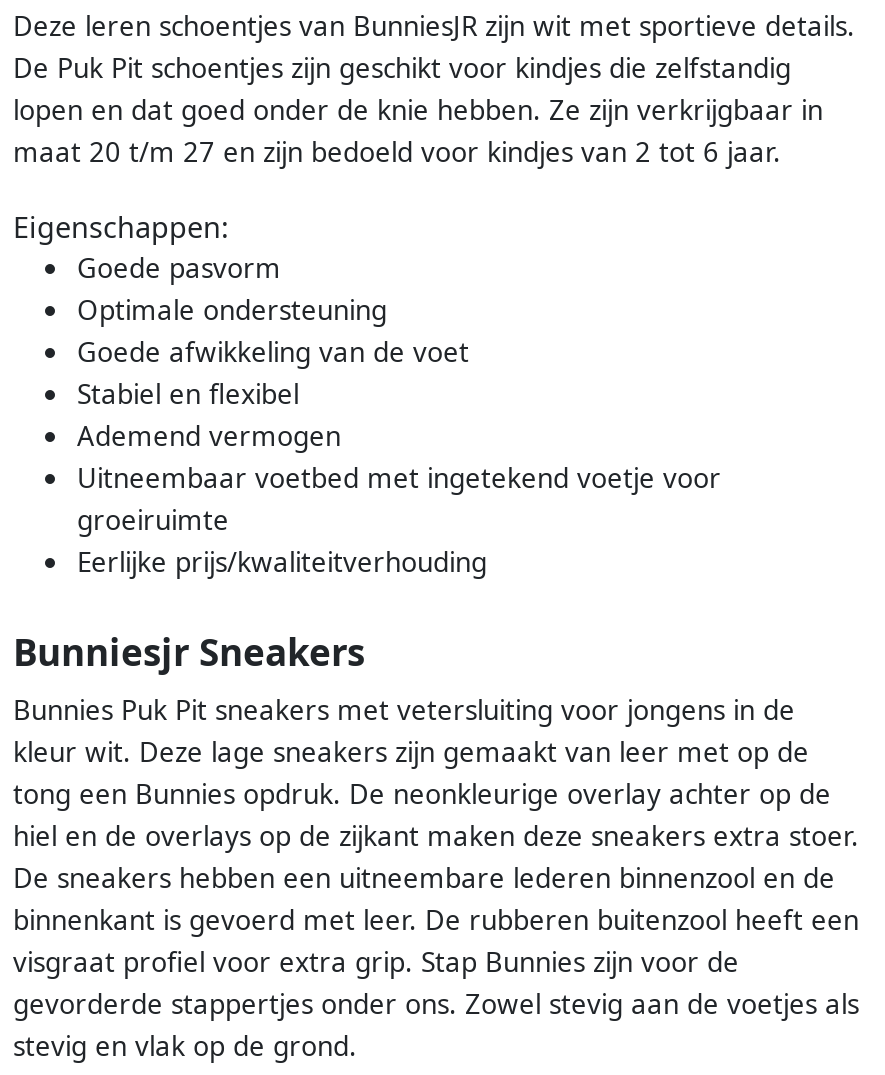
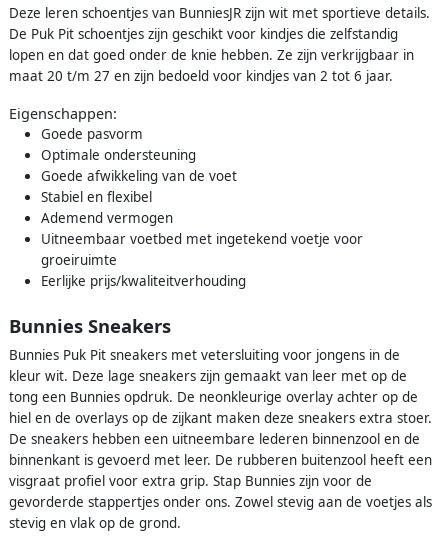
- Bunniesjr Sneakers
+ Bunnies Sneakers
